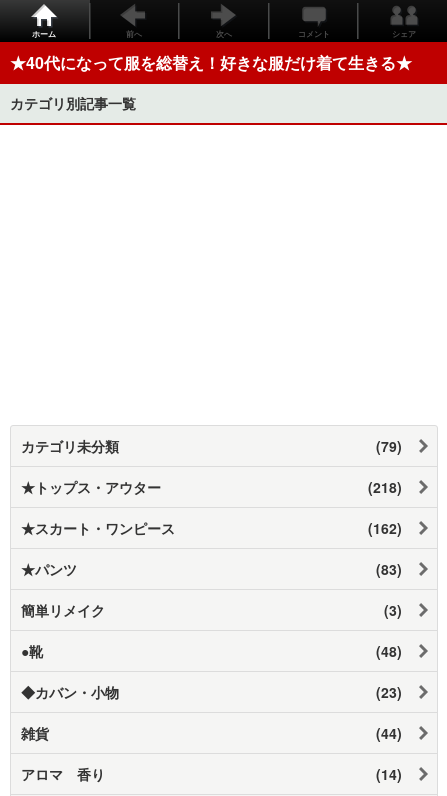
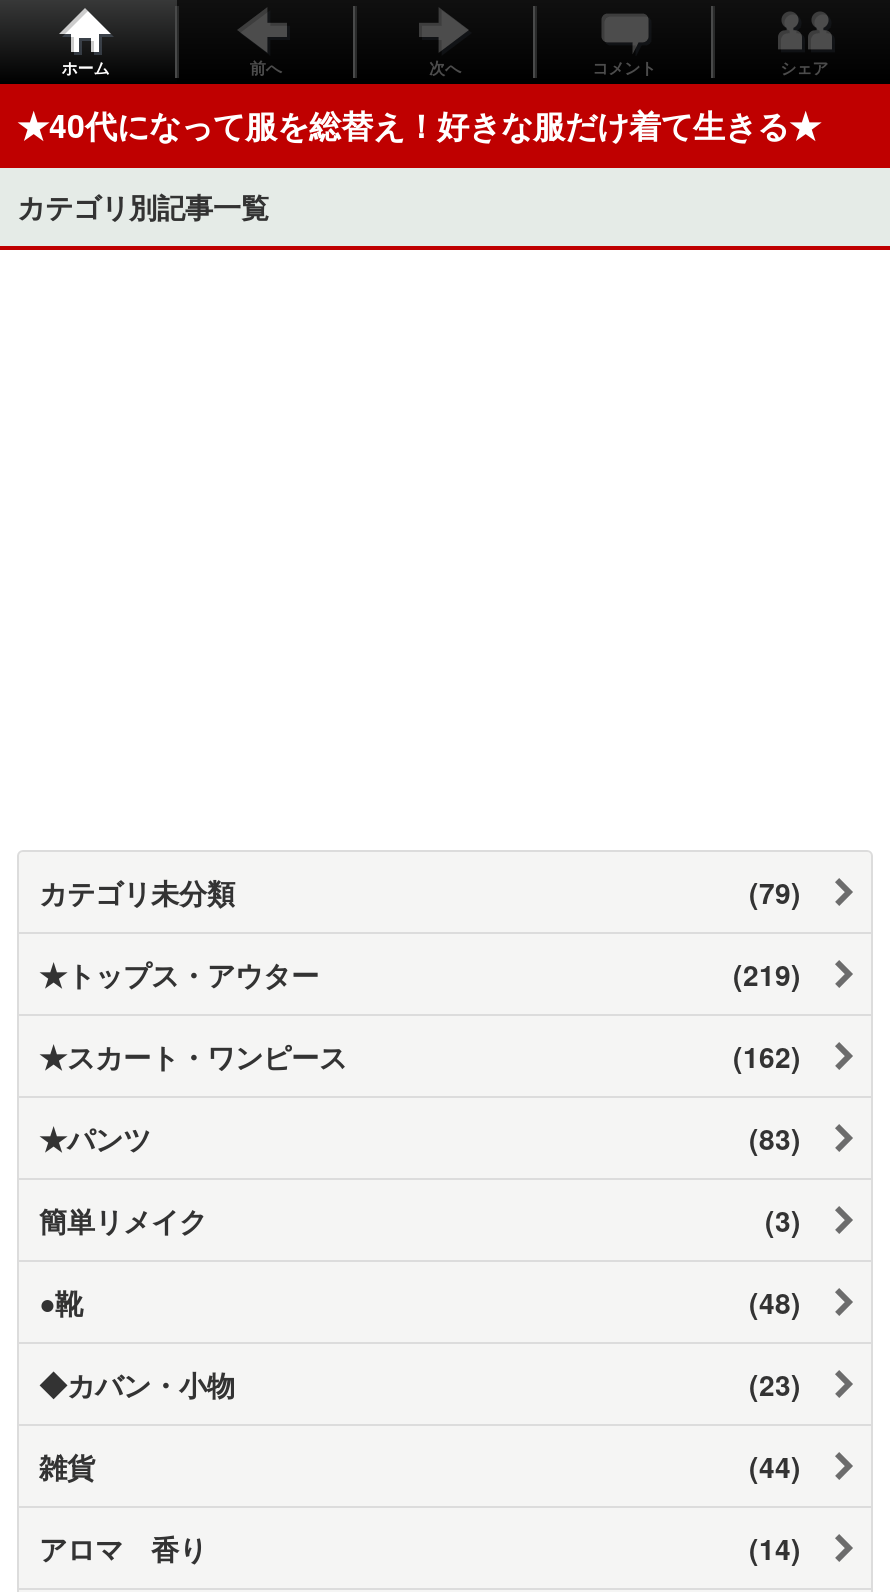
- (218)
+ (219)
